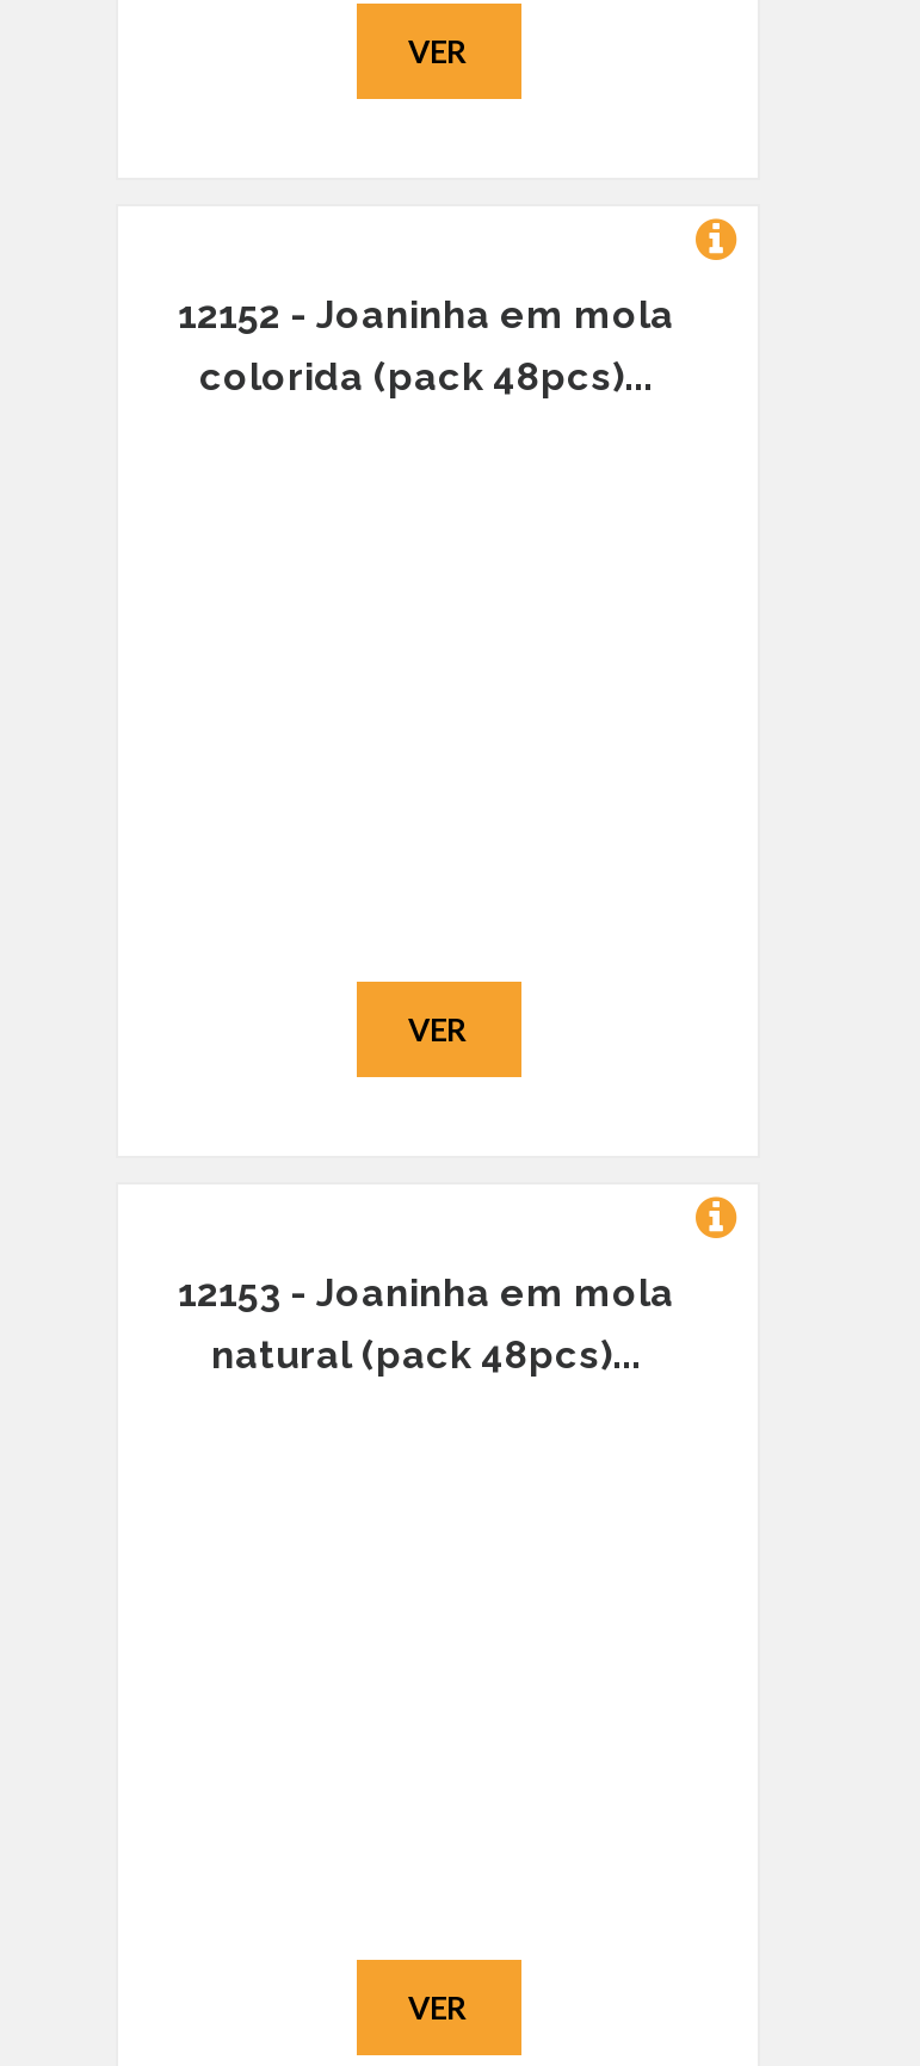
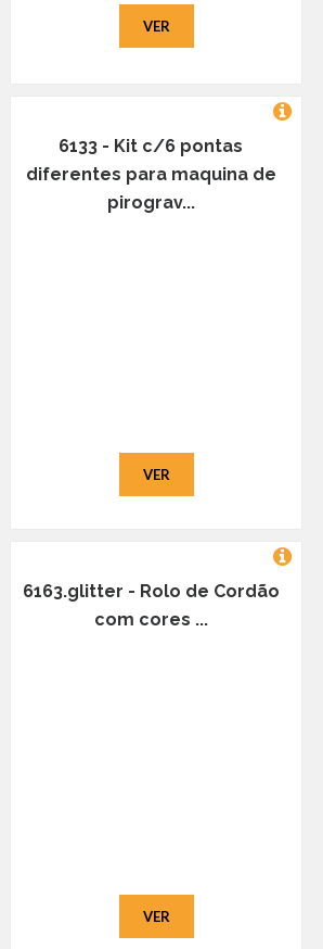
- 12152 - Joaninha em mola
- colorida (pack 48pcs)...
+ 6133 - Kit c/6 pontas
+ diferentes para maquina de
+ pirograv...

- 12153 - Joaninha em mola
- natural (pack 48pcs)...
+ 6163.glitter - Rolo de Cordão
+ com cores ...
